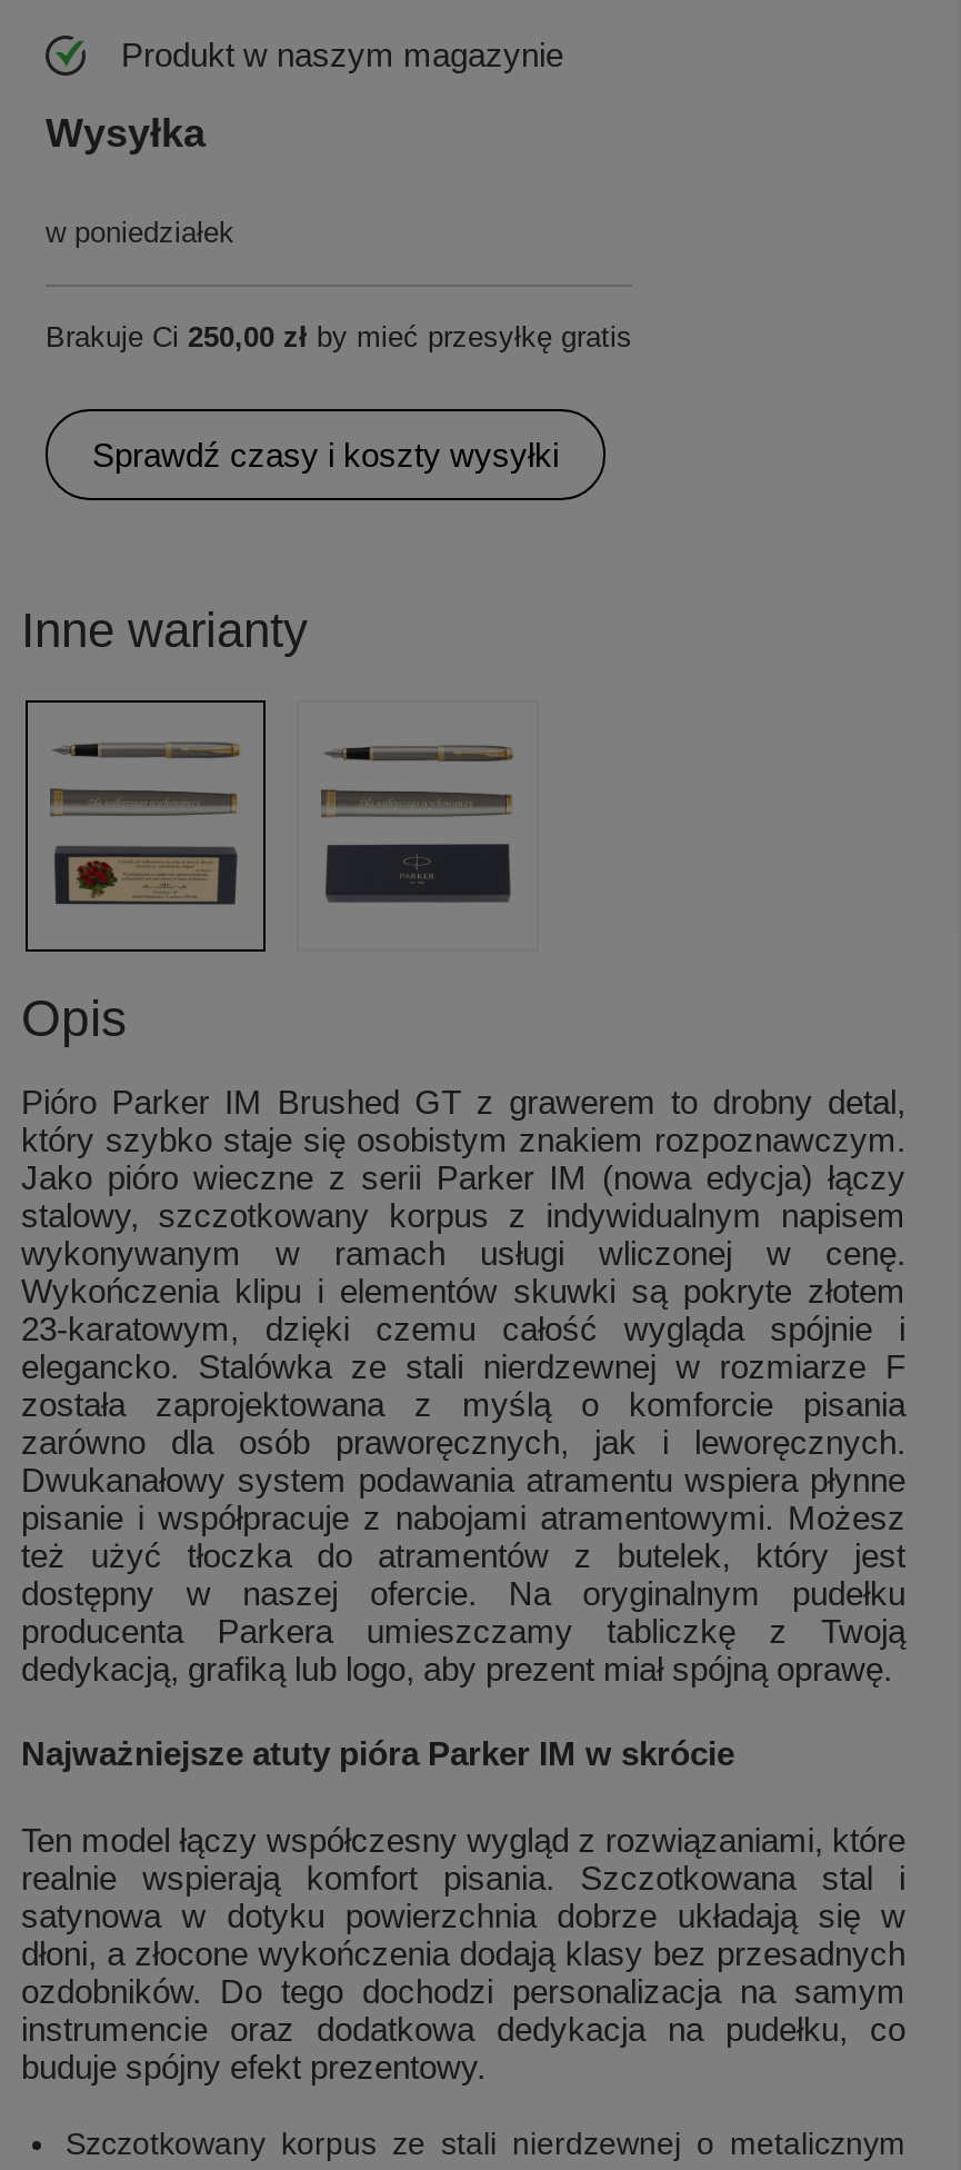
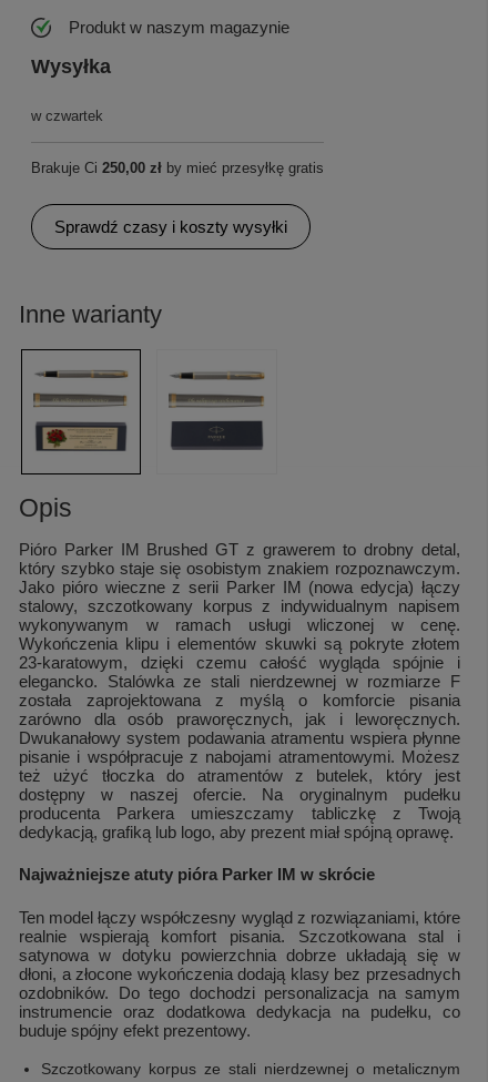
- w poniedziałek
+ w czwartek
